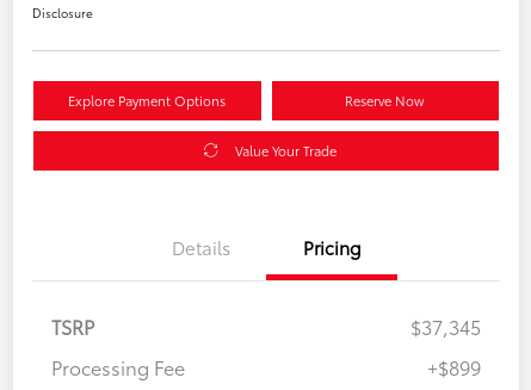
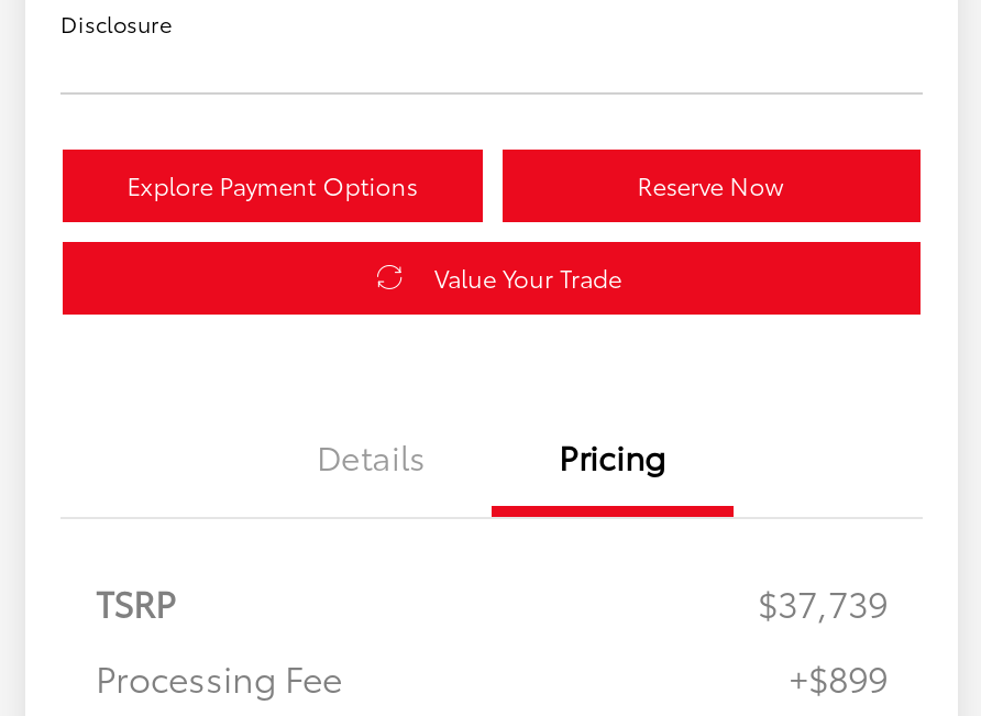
- $37,345
+ $37,739
